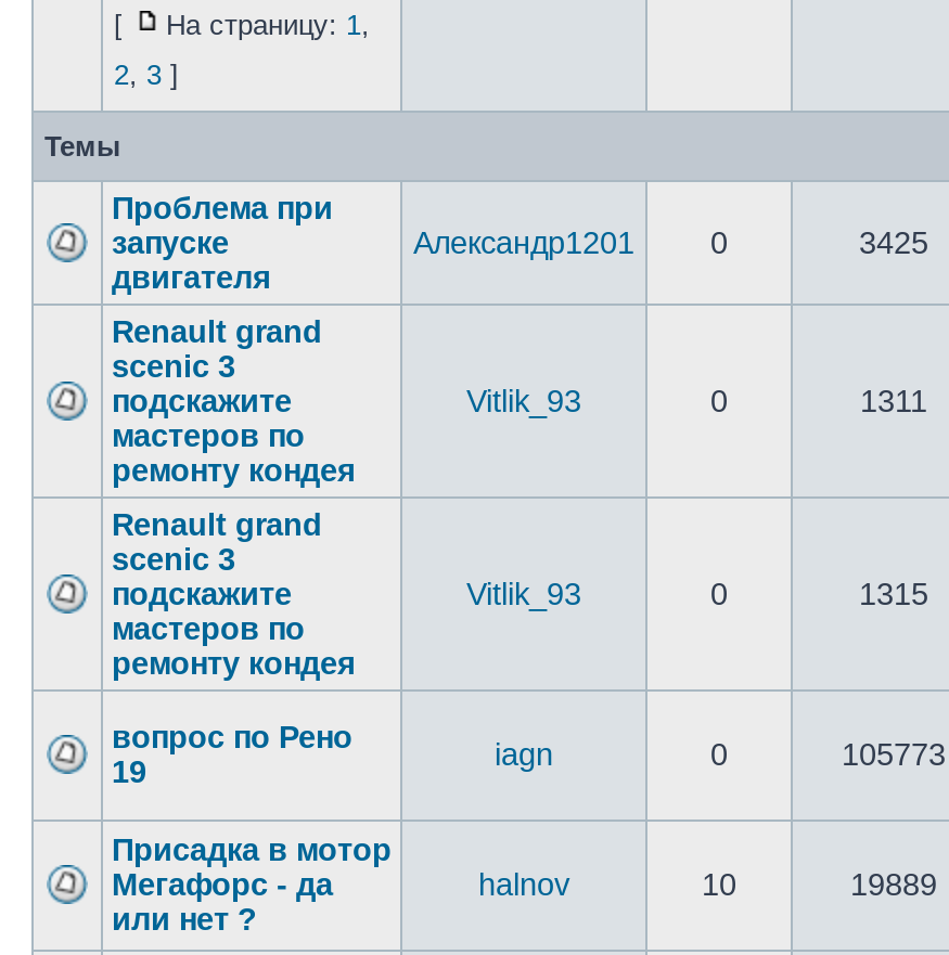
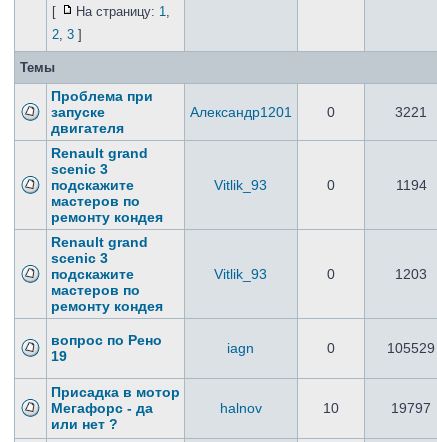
- 3425
+ 3221

- 1311
+ 1194

- 1315
+ 1203

- 105773
+ 105529

- 19889
+ 19797
